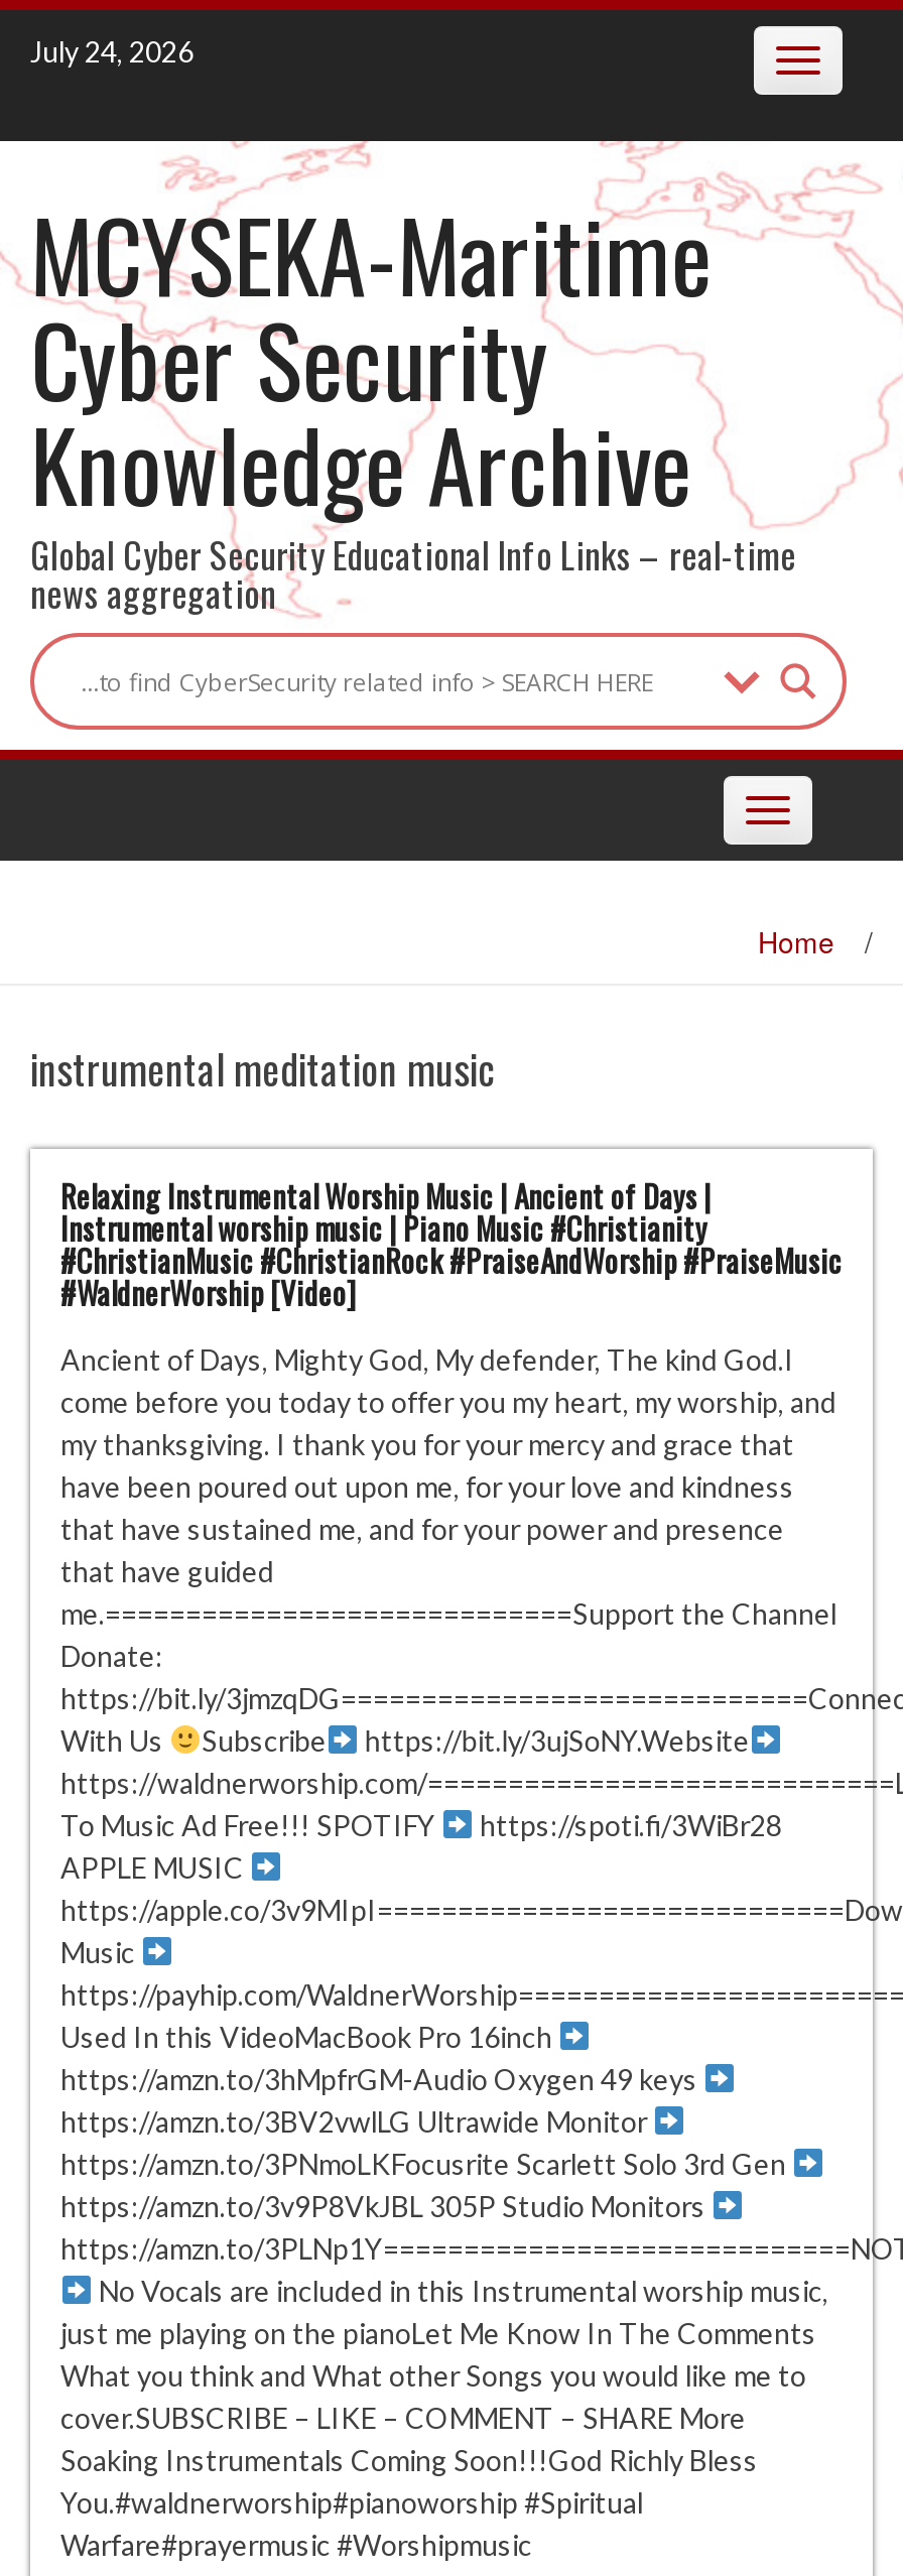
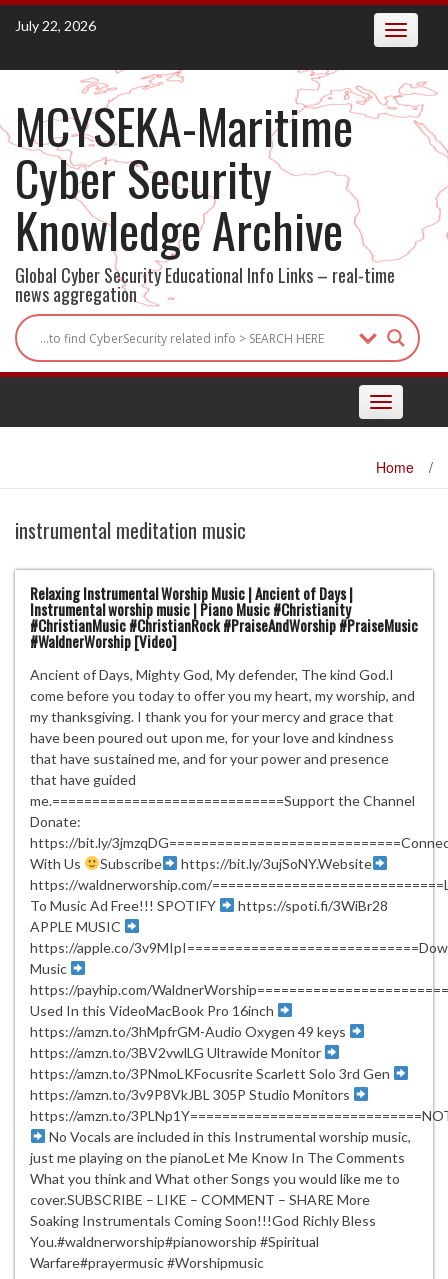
- July 24, 2026
+ July 22, 2026
